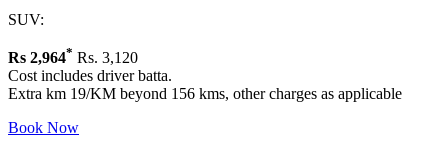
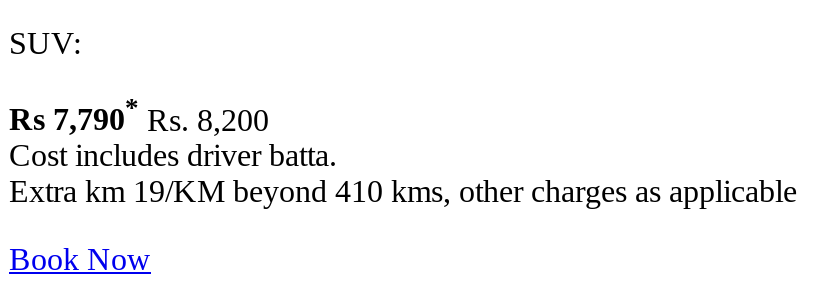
- Rs 2,964* Rs. 3,120
+ Rs 7,790* Rs. 8,200

- Extra km 19/KM beyond 156 kms, other charges as applicable
+ Extra km 19/KM beyond 410 kms, other charges as applicable
